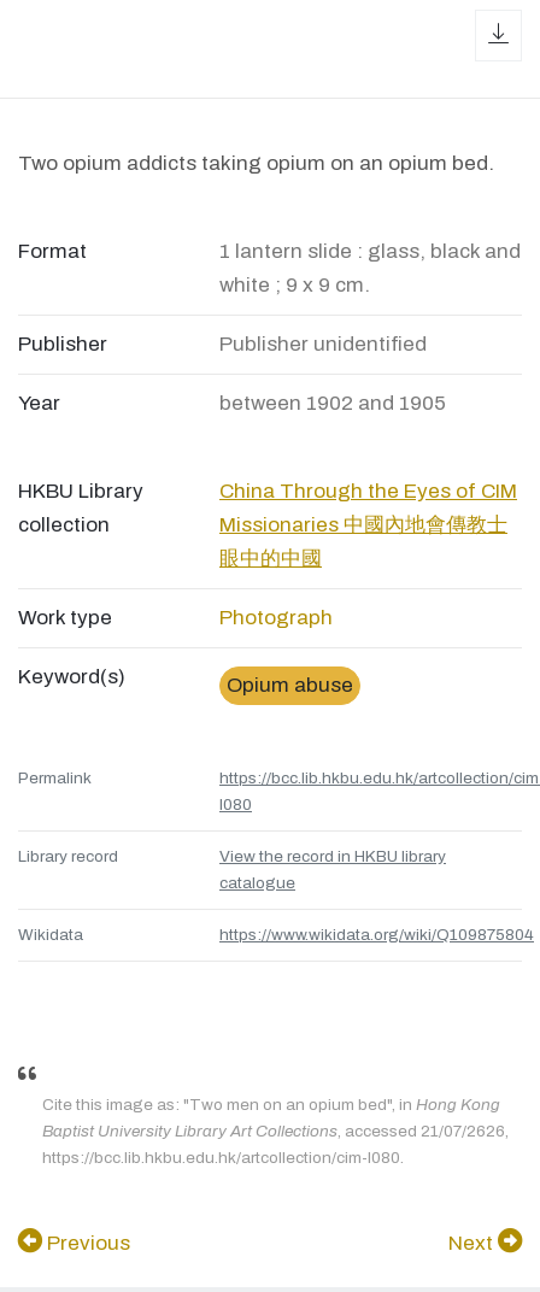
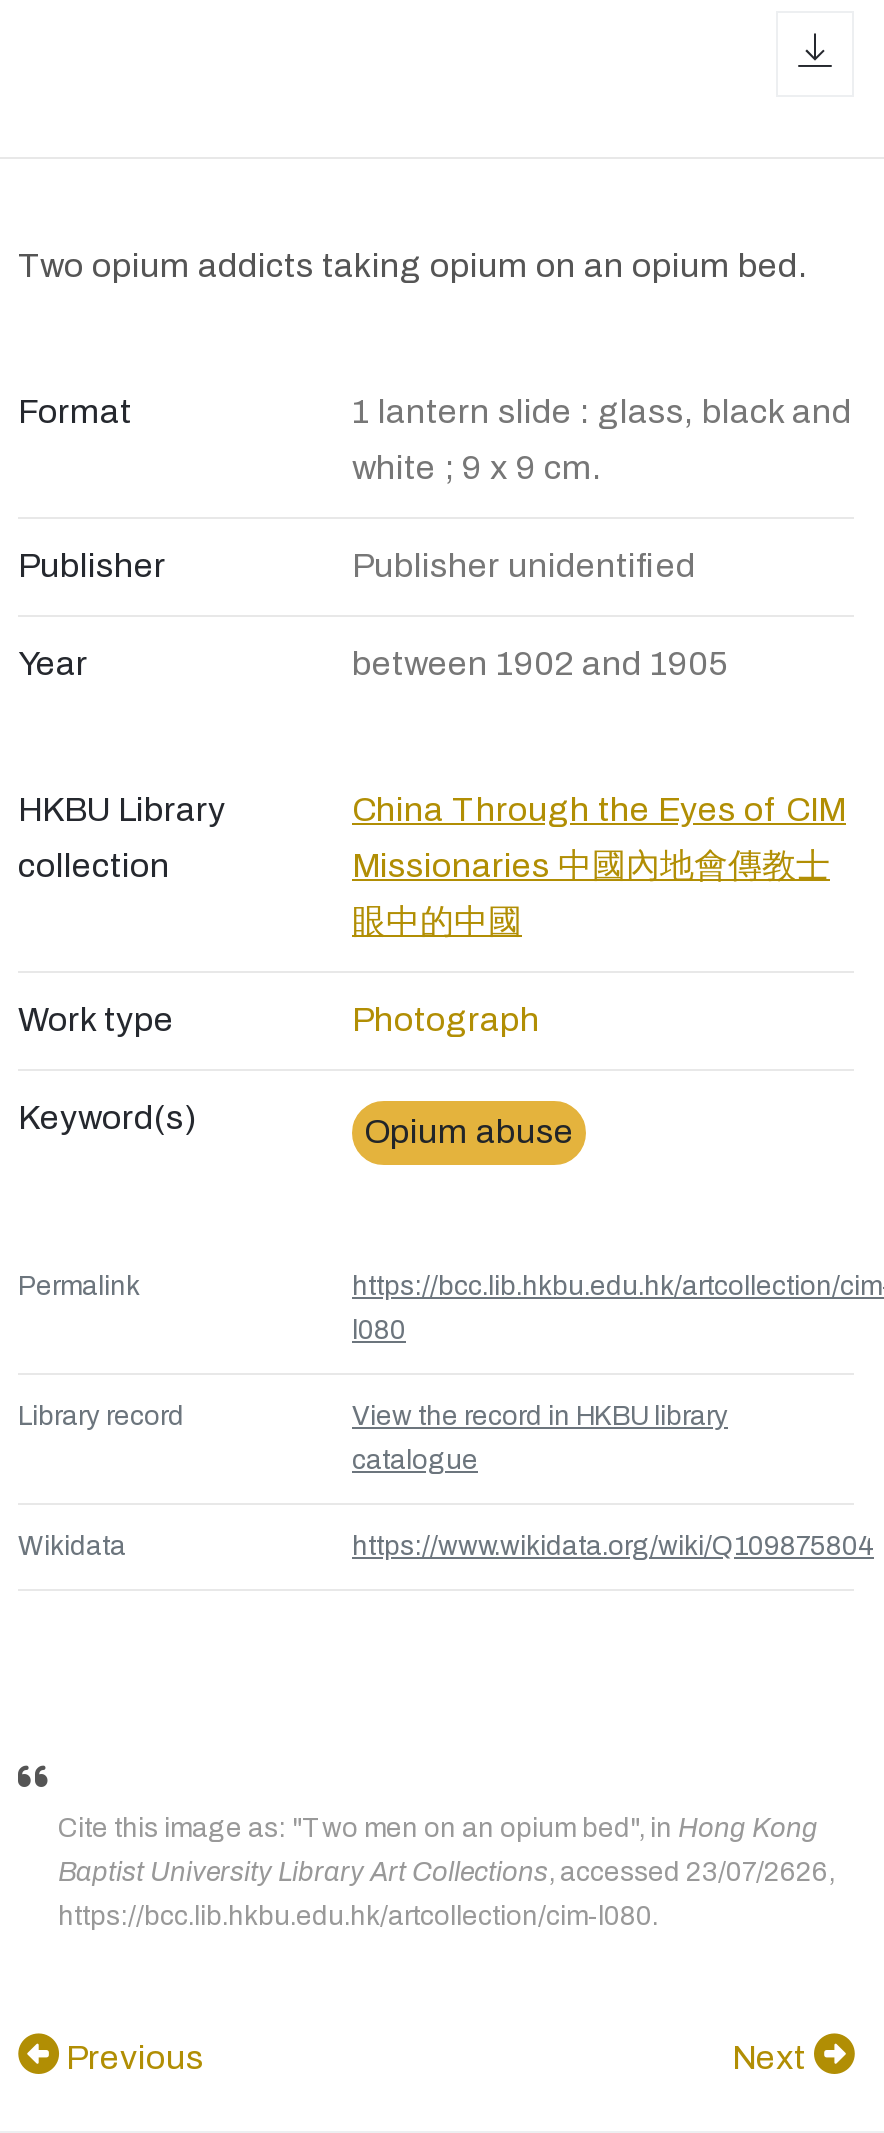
- Baptist University Library Art Collections, accessed 21/07/2626,
+ Baptist University Library Art Collections, accessed 23/07/2626,
